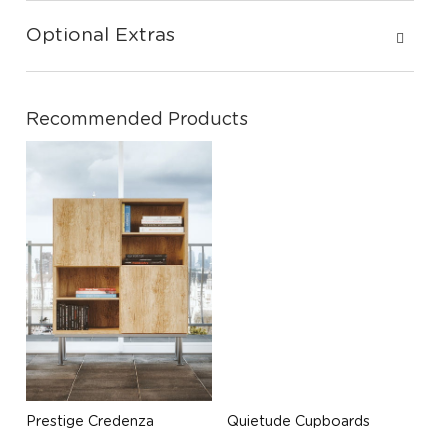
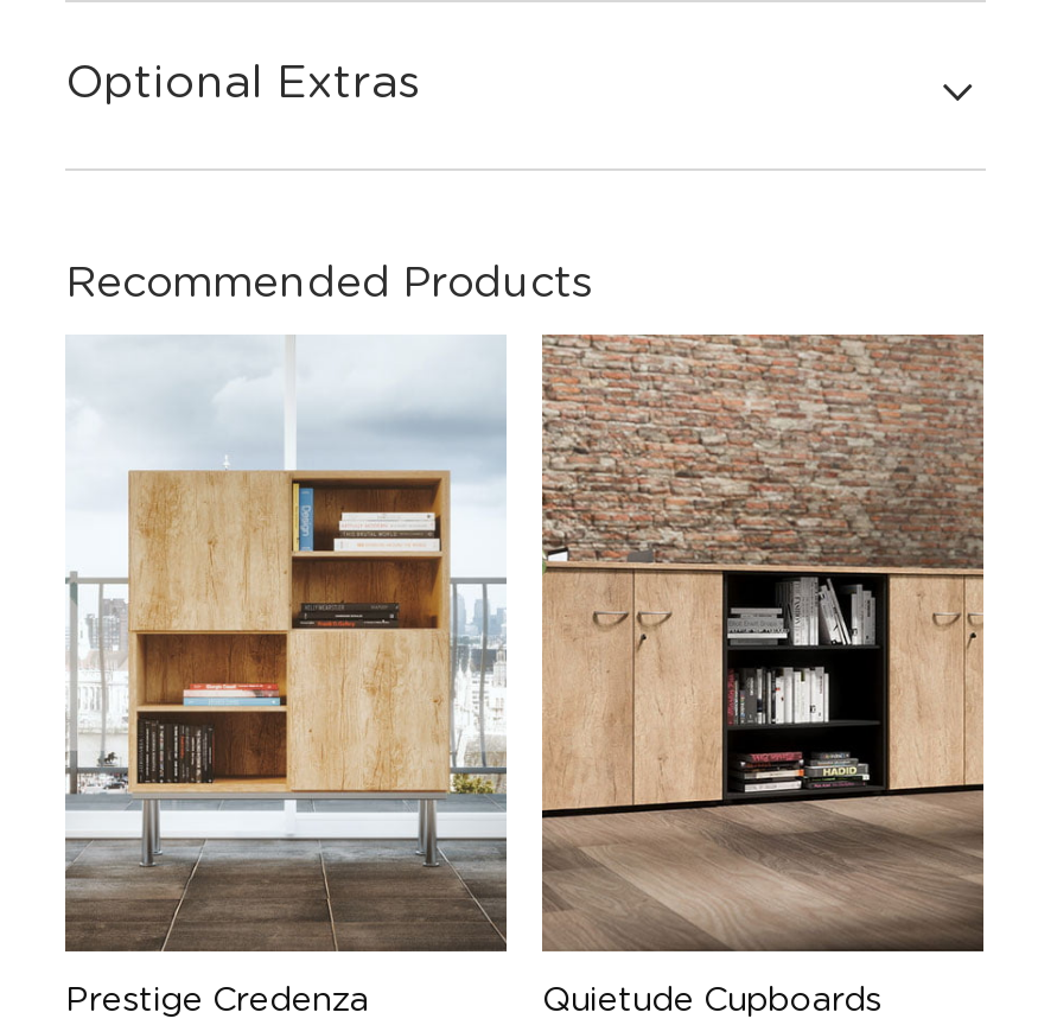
+ [image]
